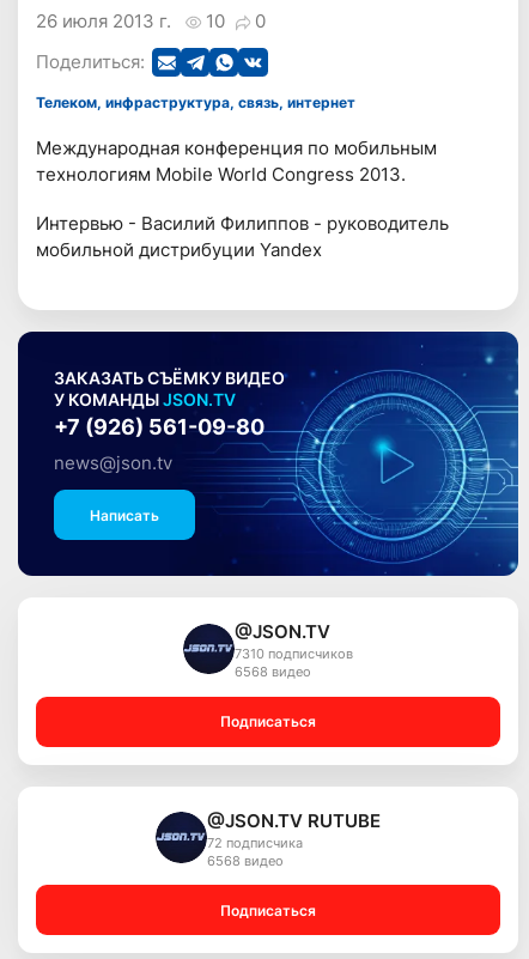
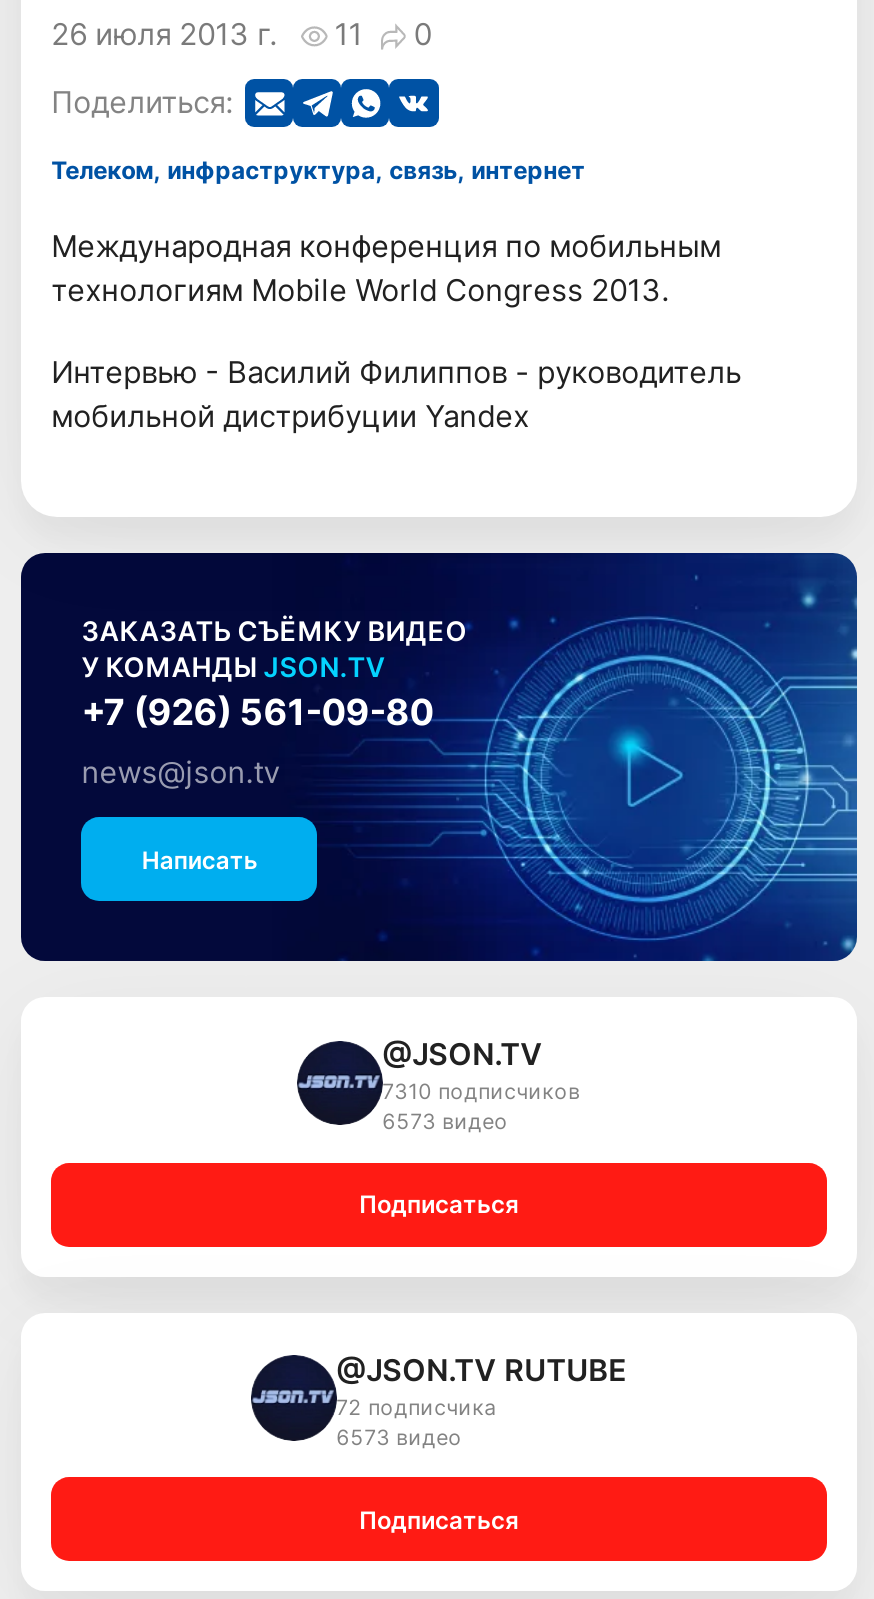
- 26 июля 2013 г. 10 0
+ 26 июля 2013 г. 11 0

- 6568 видео
+ 6573 видео

- 6568 видео
+ 6573 видео
